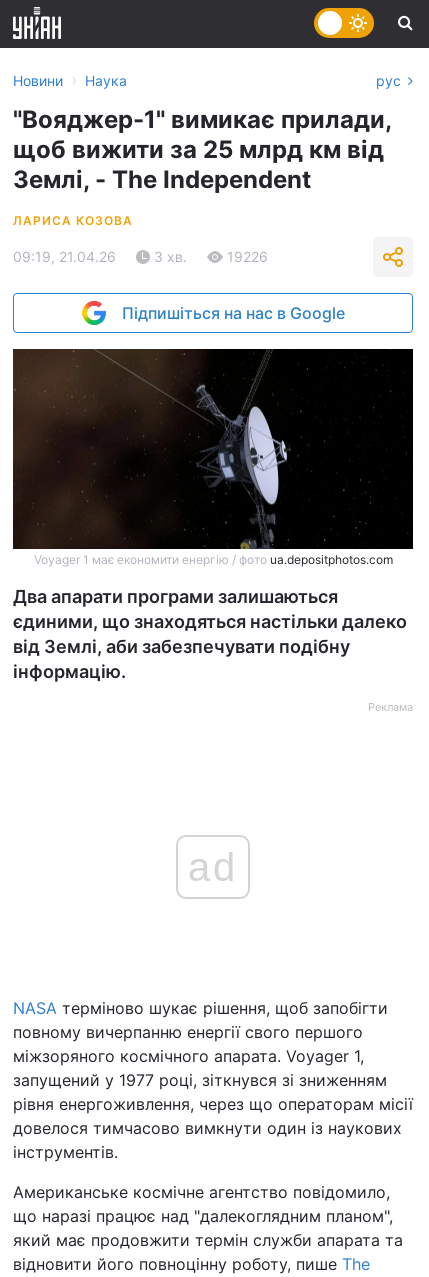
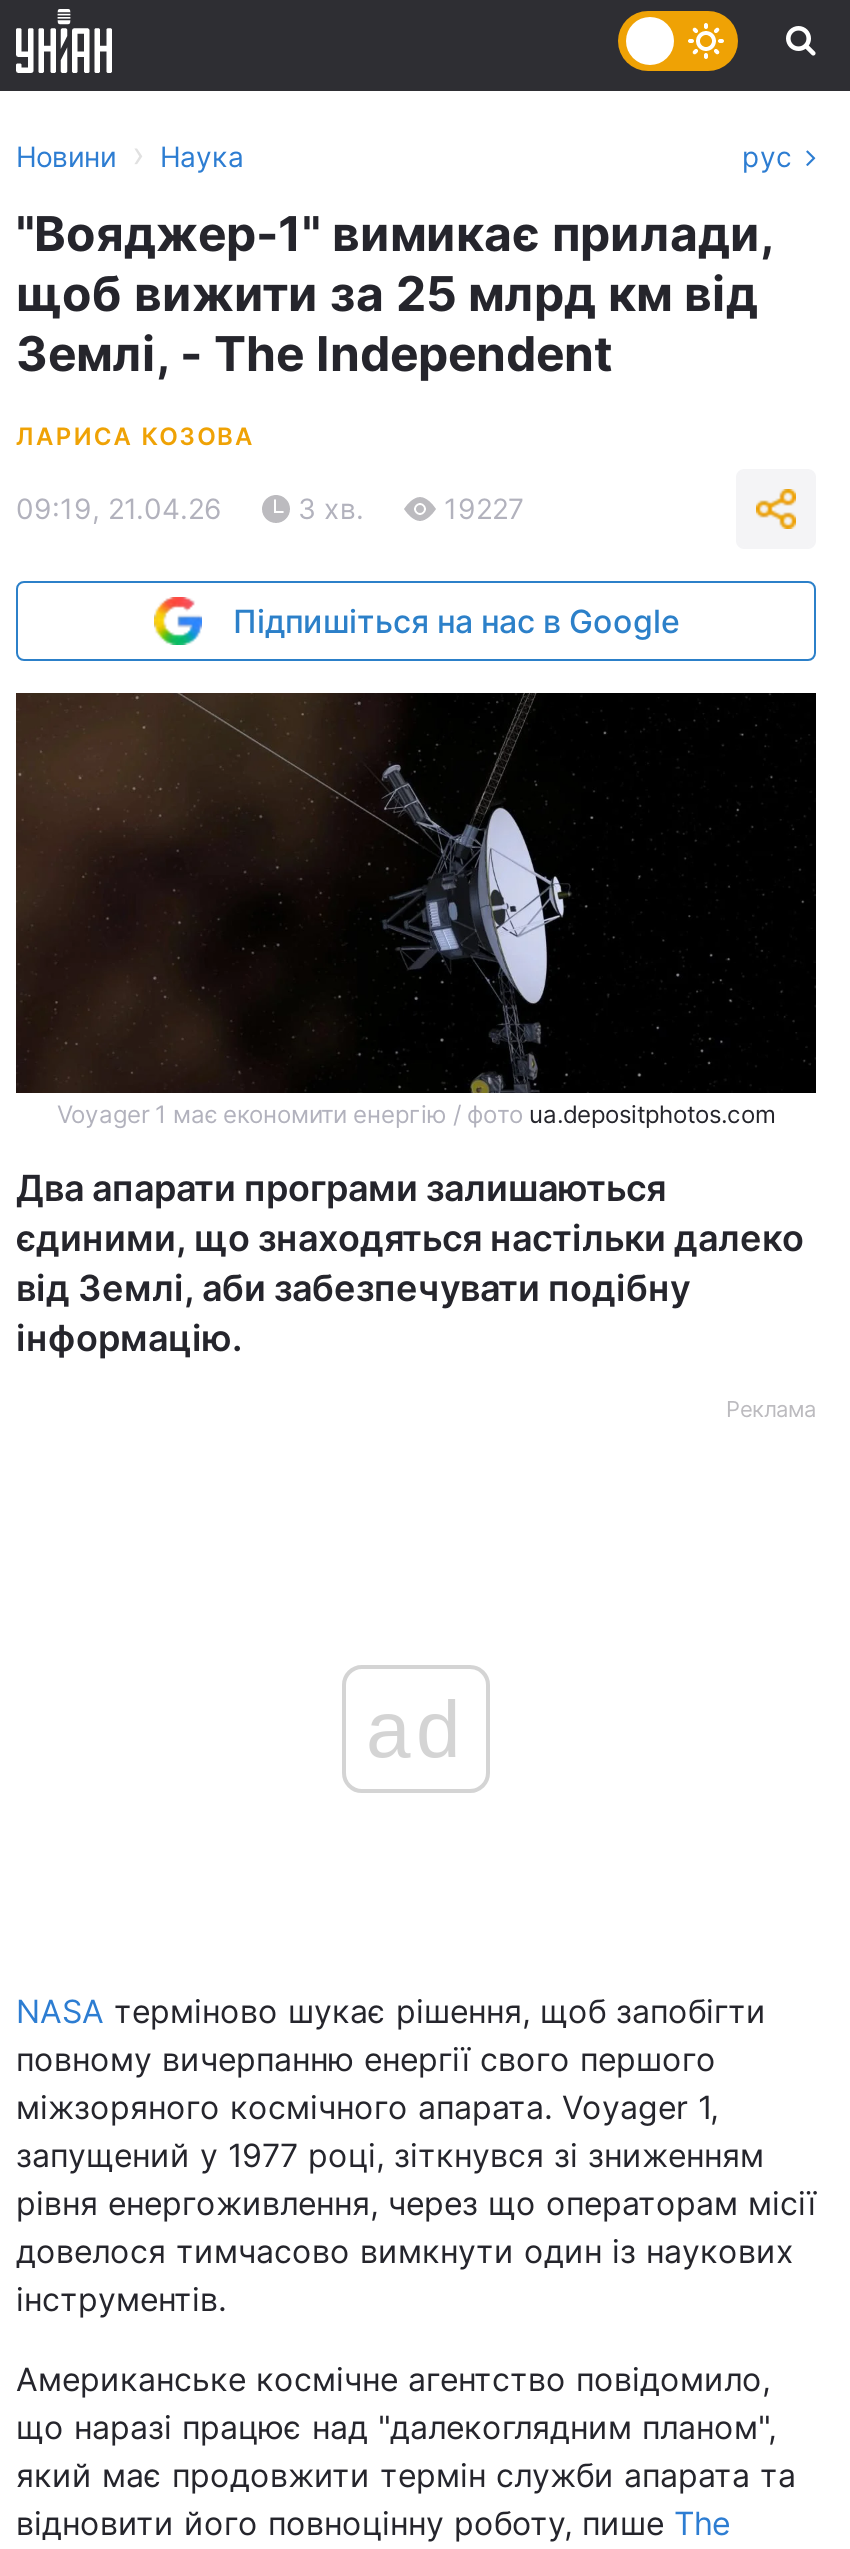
- 19226
+ 19227
